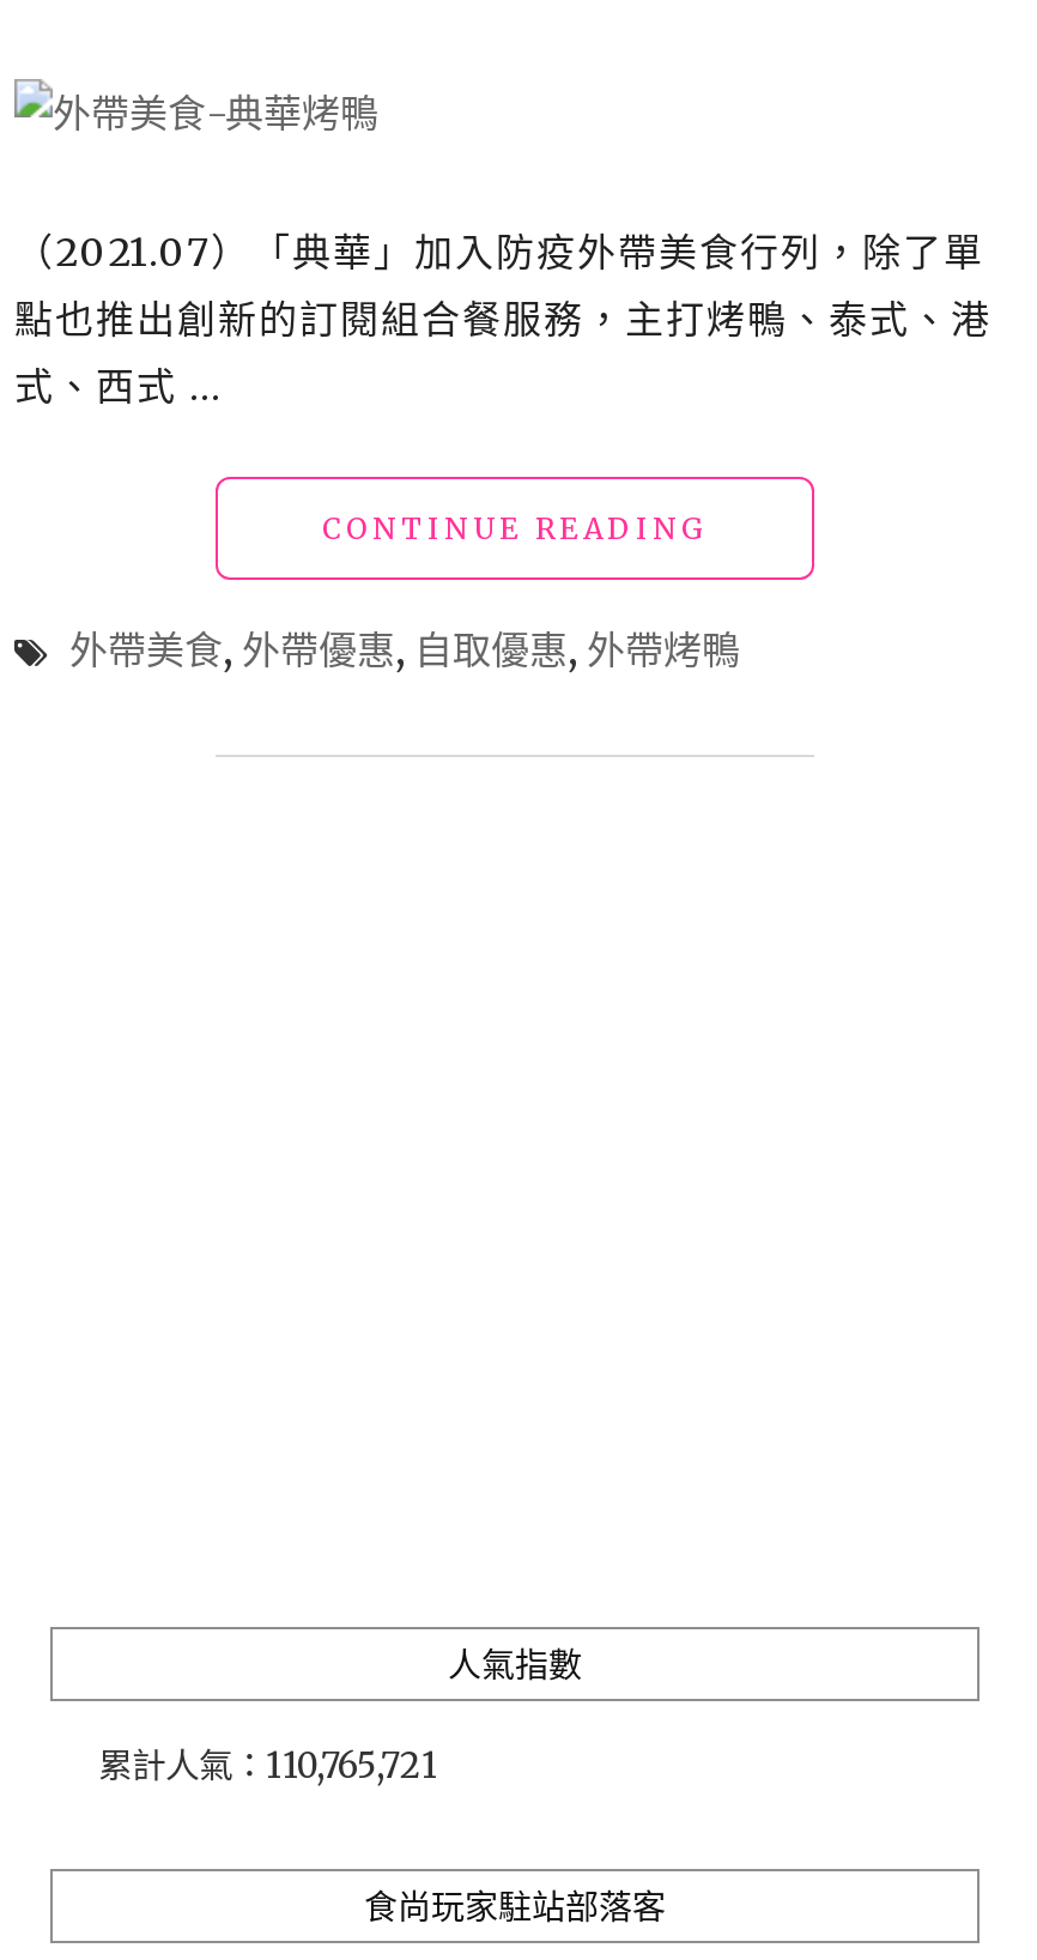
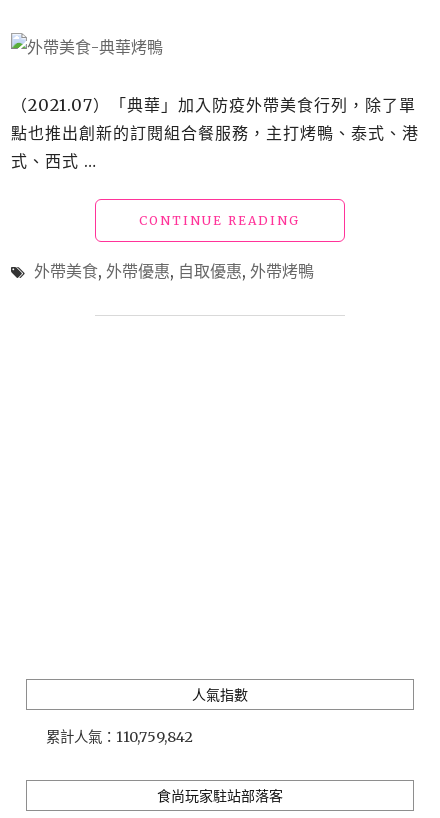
- 累計人氣：110,765,721
+ 累計人氣：110,759,842
